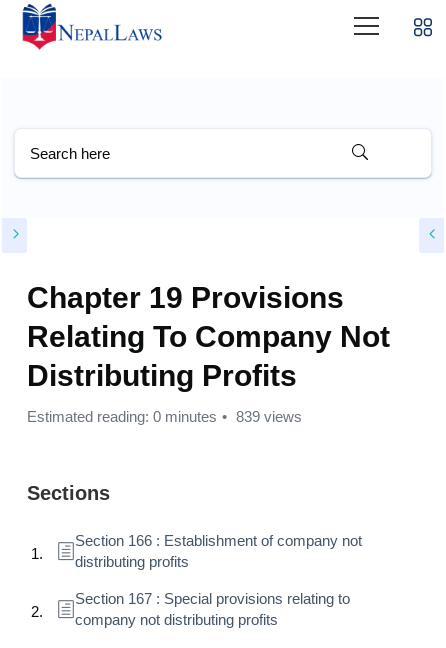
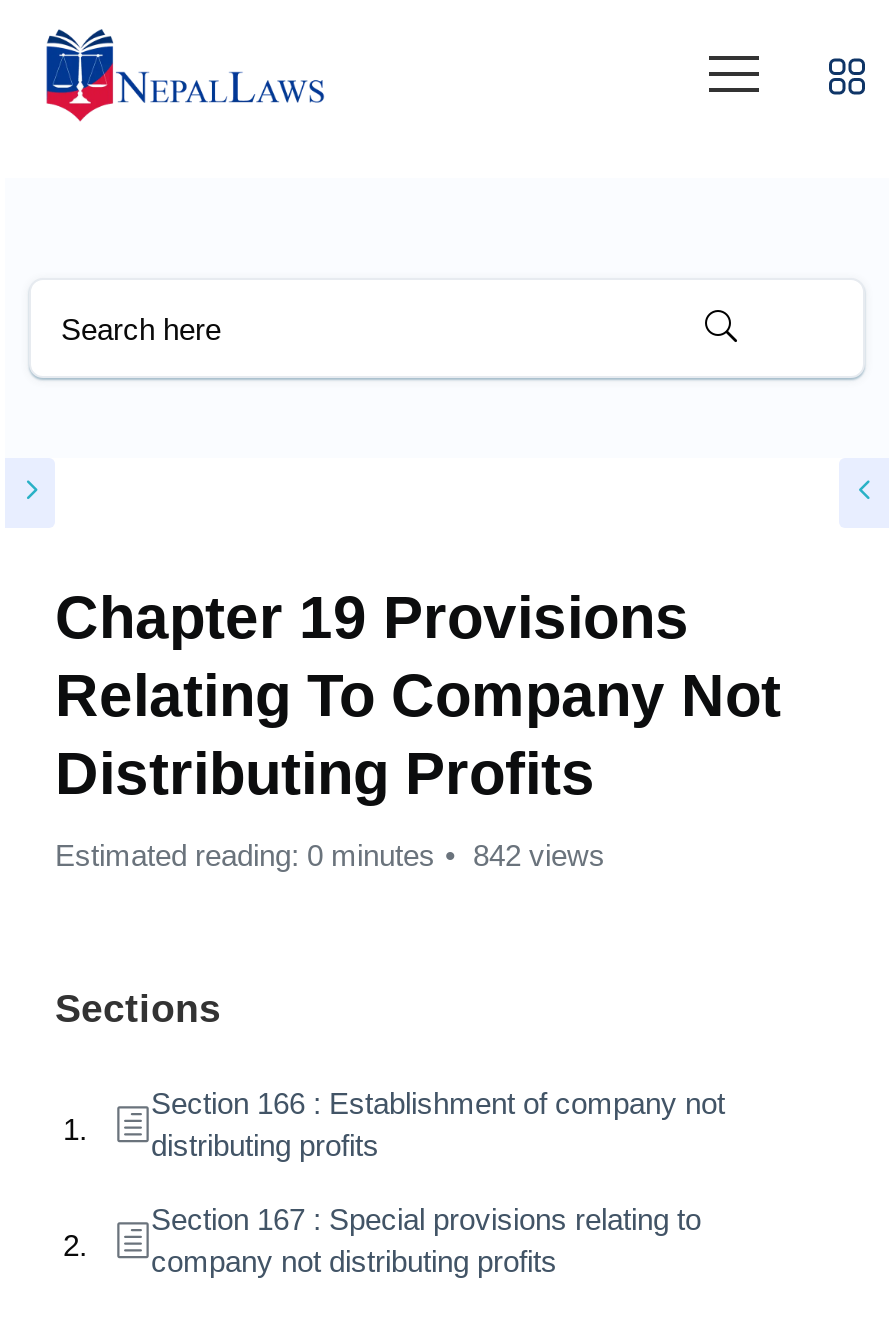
- Estimated reading: 0 minutes 839 views
+ Estimated reading: 0 minutes 842 views
